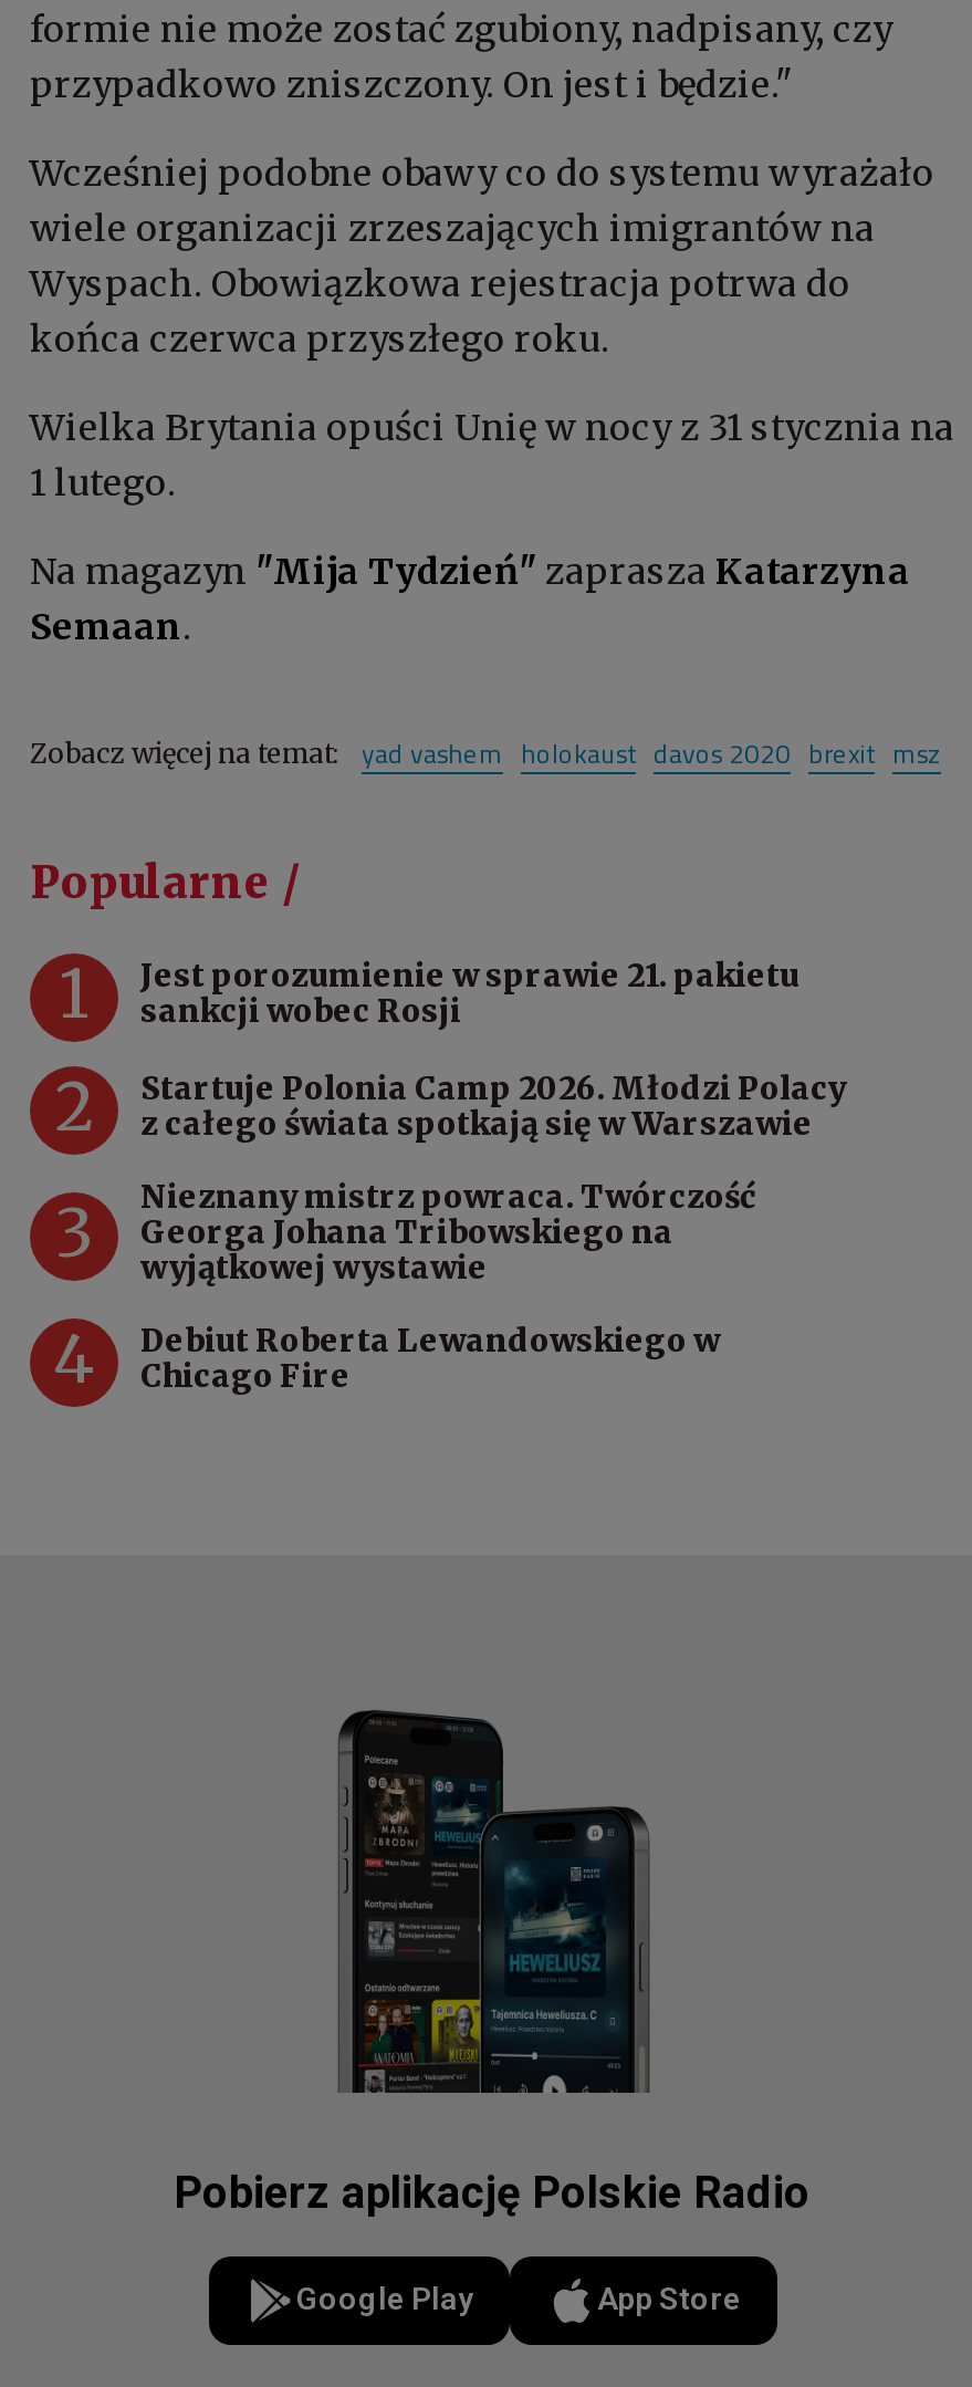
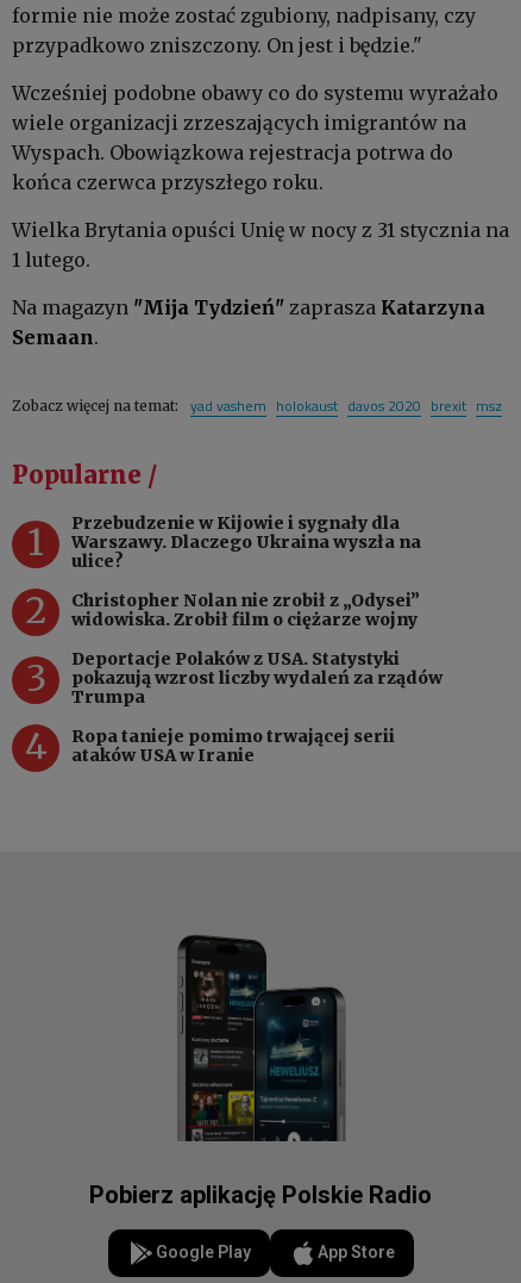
- Jest porozumienie w sprawie 21. pakietu
- sankcji wobec Rosji
+ Przebudzenie w Kijowie i sygnały dla
+ Warszawy. Dlaczego Ukraina wyszła na
+ ulice?

- Startuje Polonia Camp 2026. Młodzi Polacy
- z całego świata spotkają się w Warszawie
+ Christopher Nolan nie zrobił z „Odysei”
+ widowiska. Zrobił film o ciężarze wojny

- Nieznany mistrz powraca. Twórczość
- Georga Johana Tribowskiego na
- wyjątkowej wystawie
+ Deportacje Polaków z USA. Statystyki
+ pokazują wzrost liczby wydaleń za rządów
+ Trumpa

- Debiut Roberta Lewandowskiego w
- Chicago Fire
+ Ropa tanieje pomimo trwającej serii
+ ataków USA w Iranie
